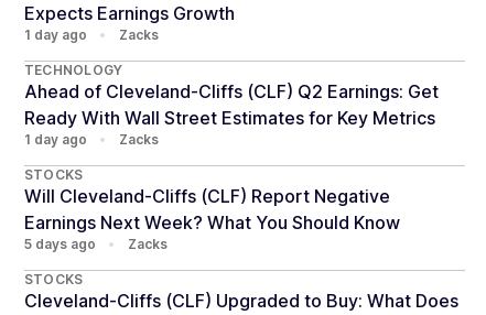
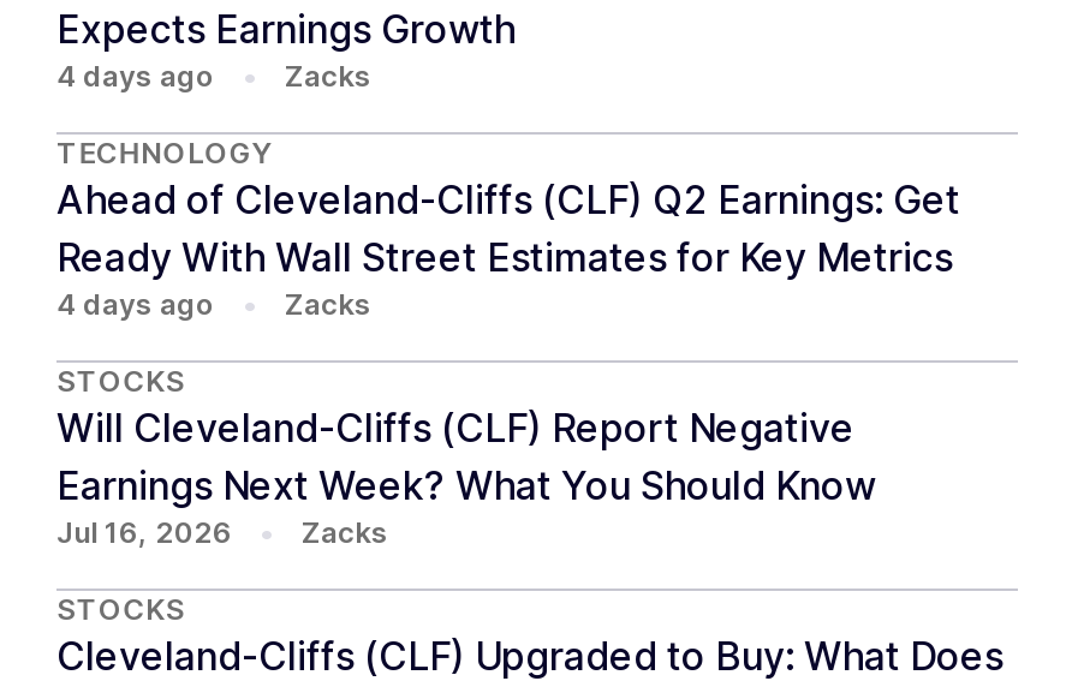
- 1 day ago
+ 4 days ago

- 1 day ago
+ 4 days ago

- 5 days ago
+ Jul 16, 2026
